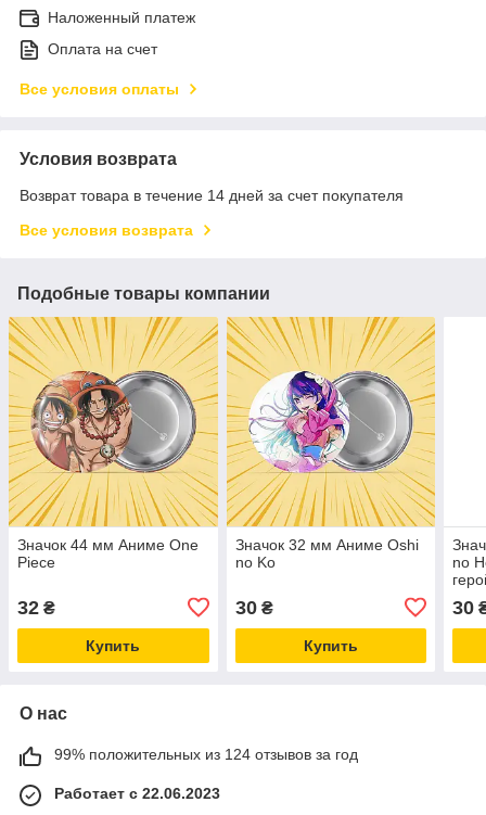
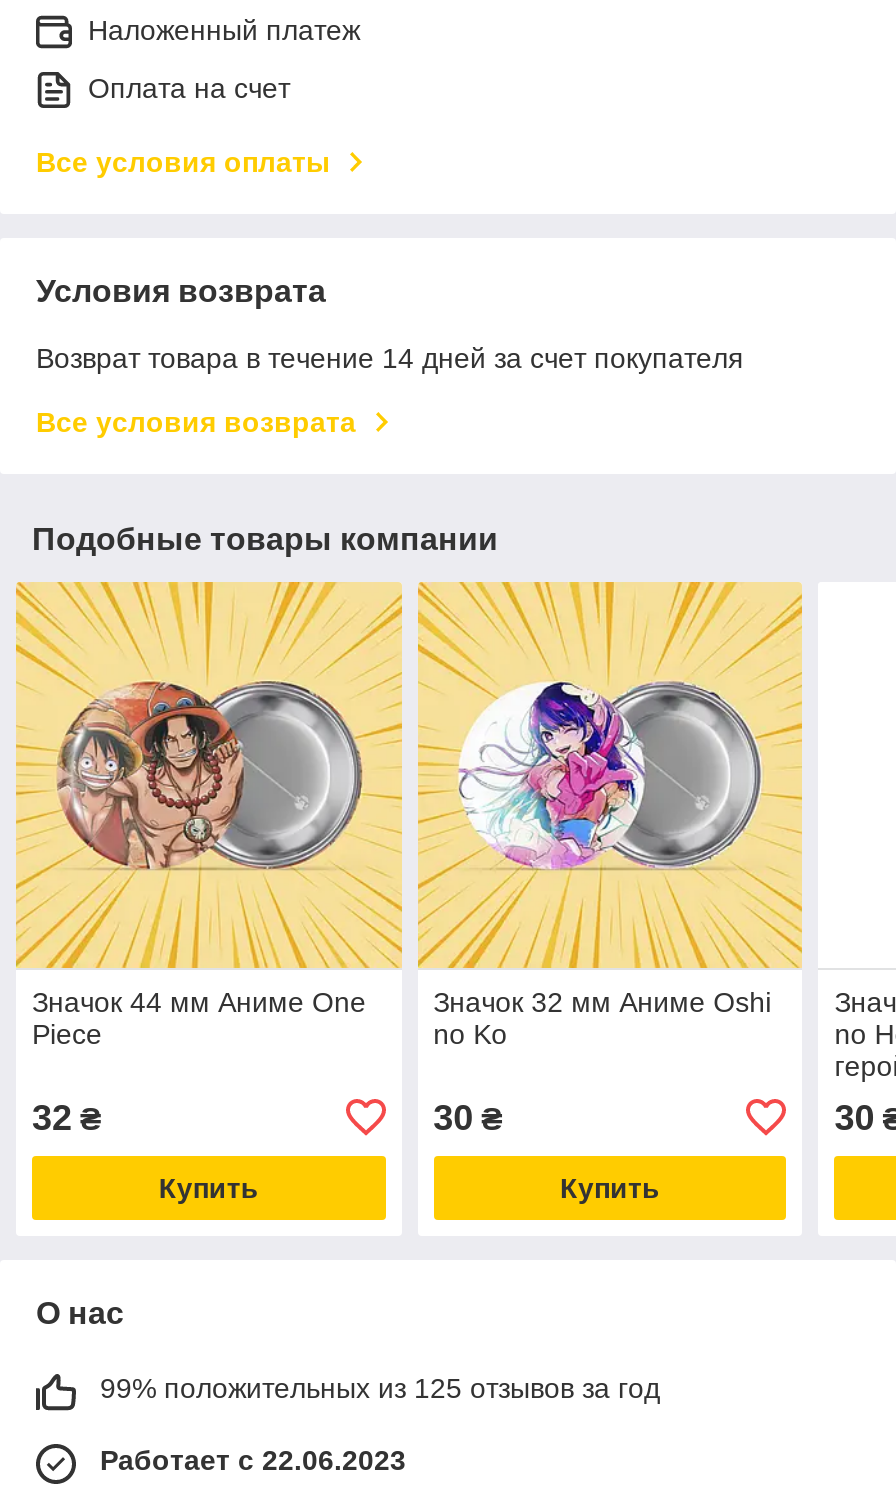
- 99% положительных из 124 отзывов за год
+ 99% положительных из 125 отзывов за год
